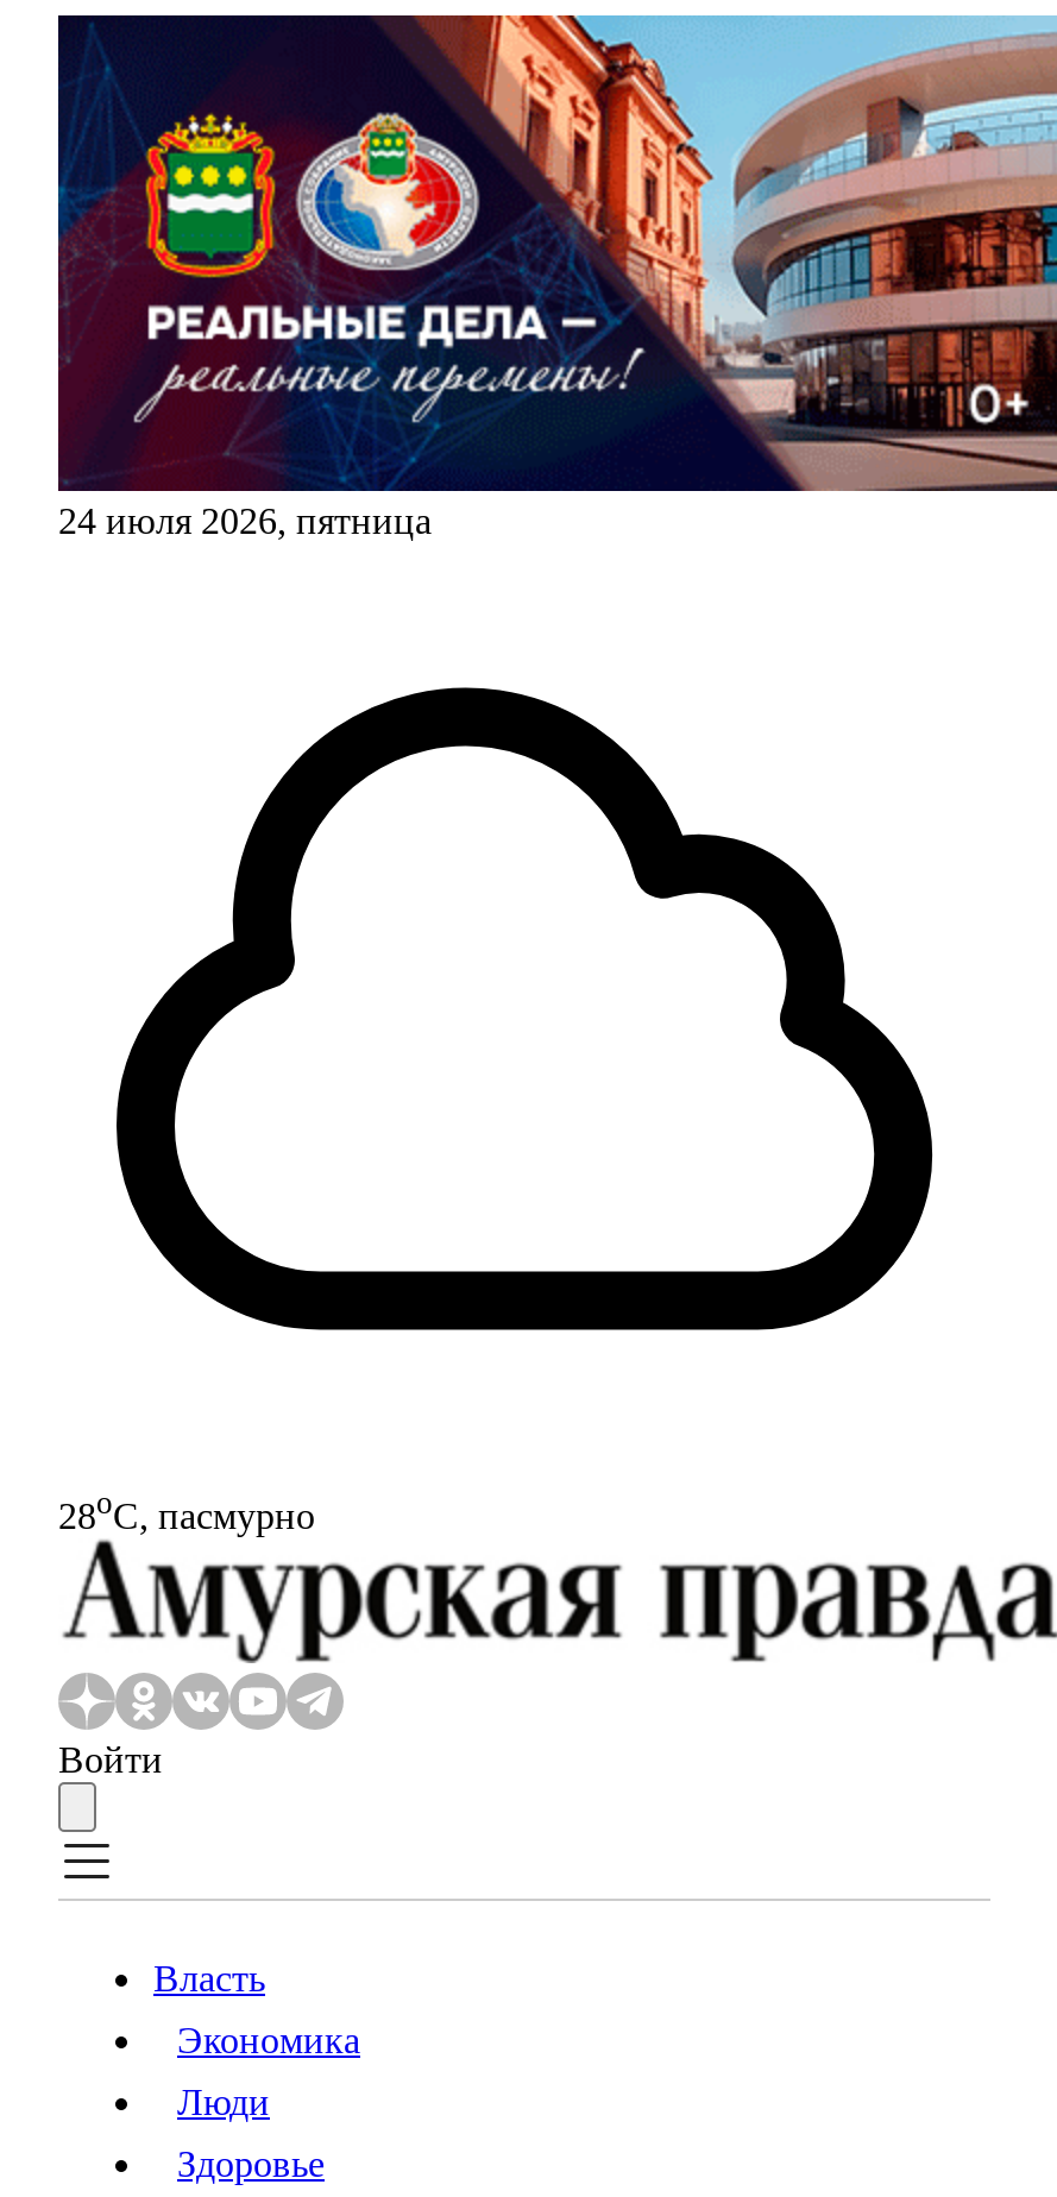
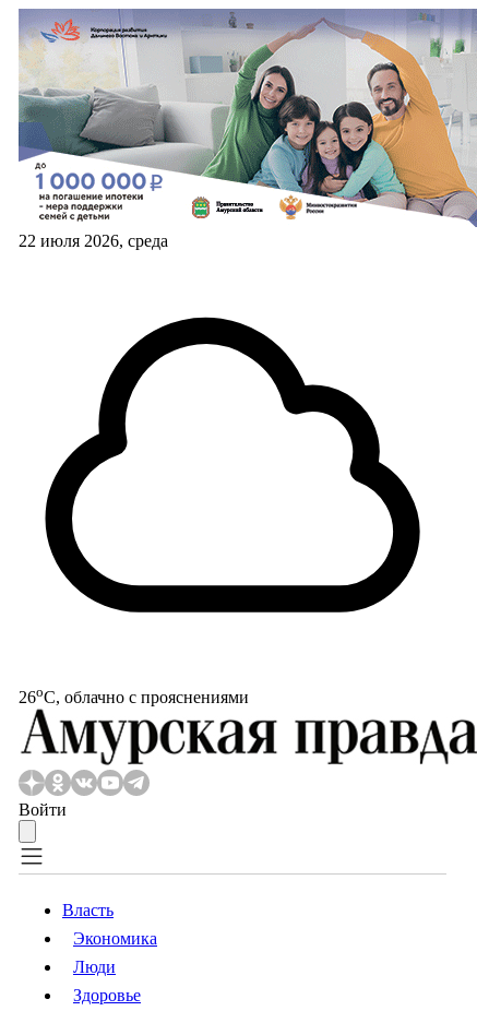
- [image]
- 24 июля 2026, пятница
+ [image]
+ 22 июля 2026, среда

- 28oС, пасмурно
+ 26oС, облачно с прояснениями
